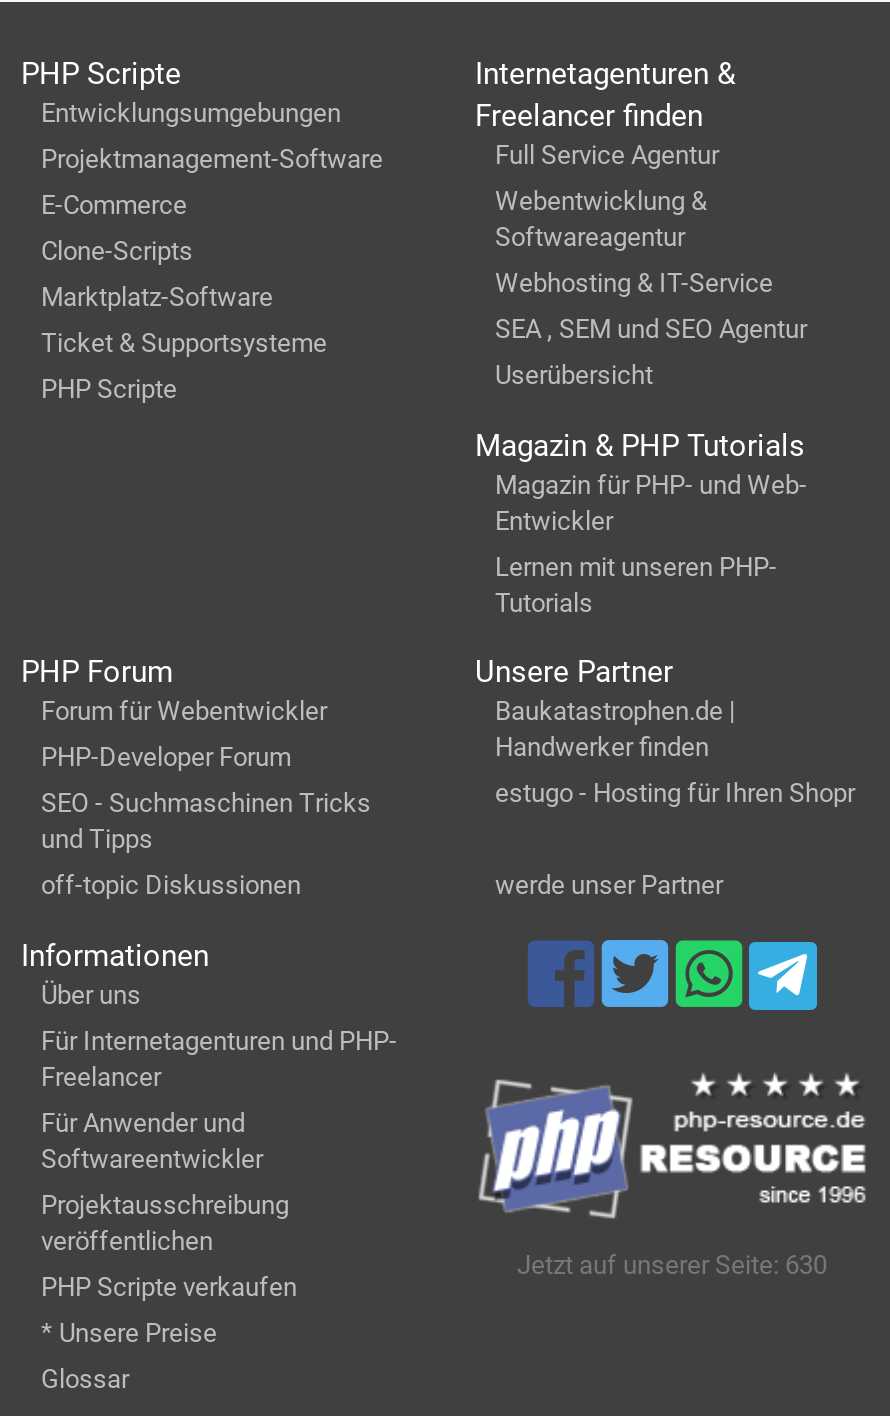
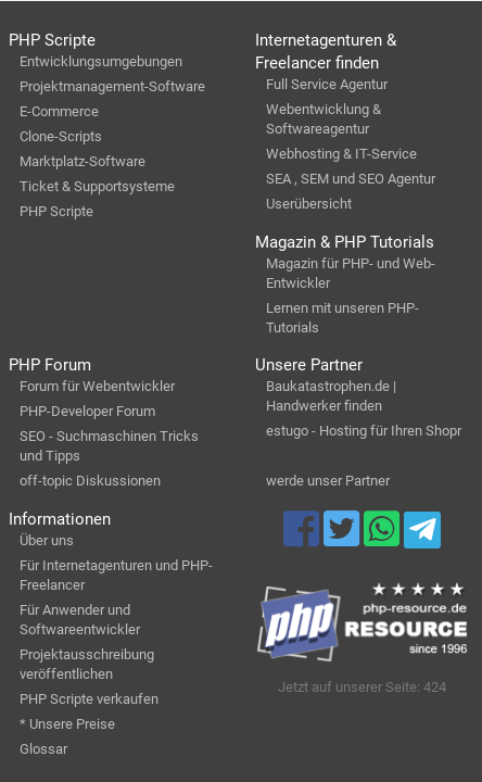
- Jetzt auf unserer Seite: 630
+ Jetzt auf unserer Seite: 424
